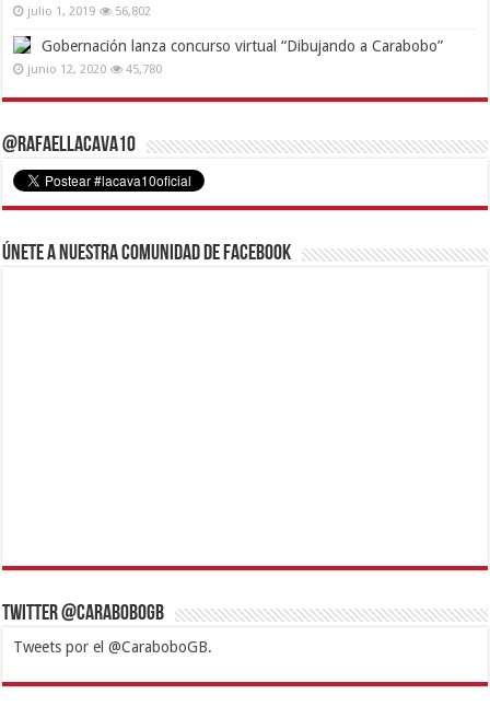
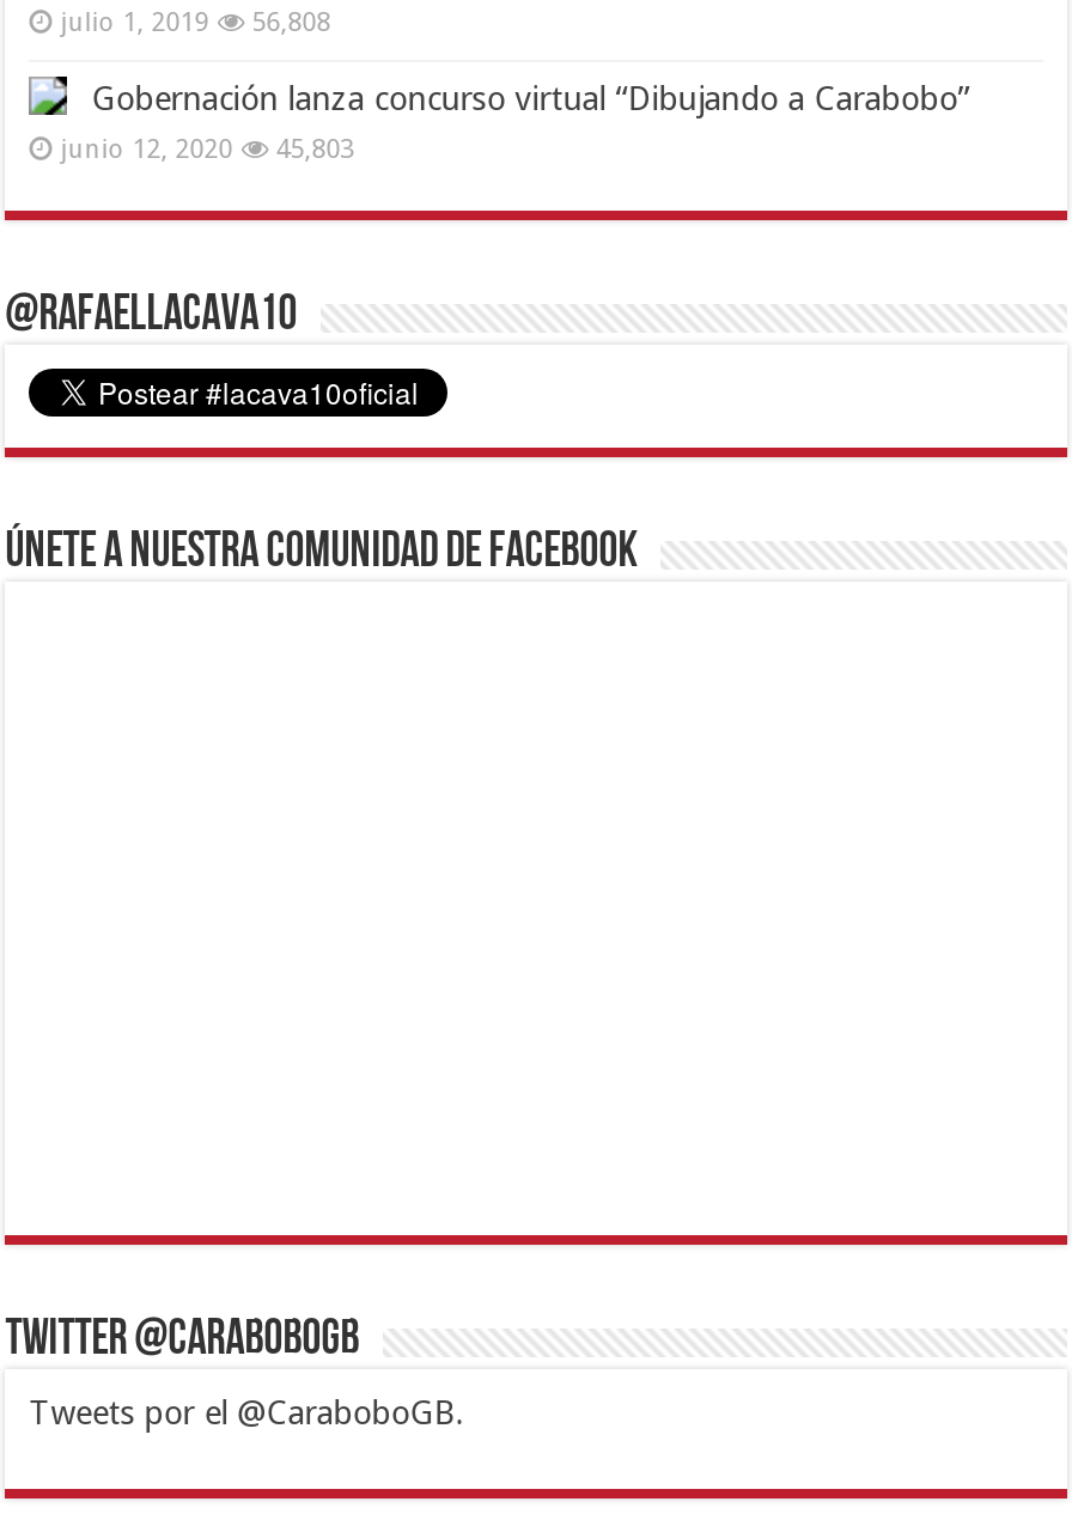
- julio 1, 2019 56,802
+ julio 1, 2019 56,808

- junio 12, 2020 45,780
+ junio 12, 2020 45,803
